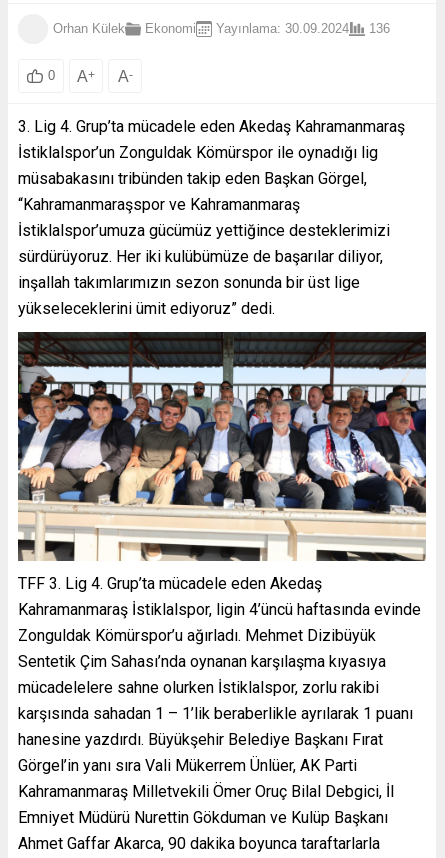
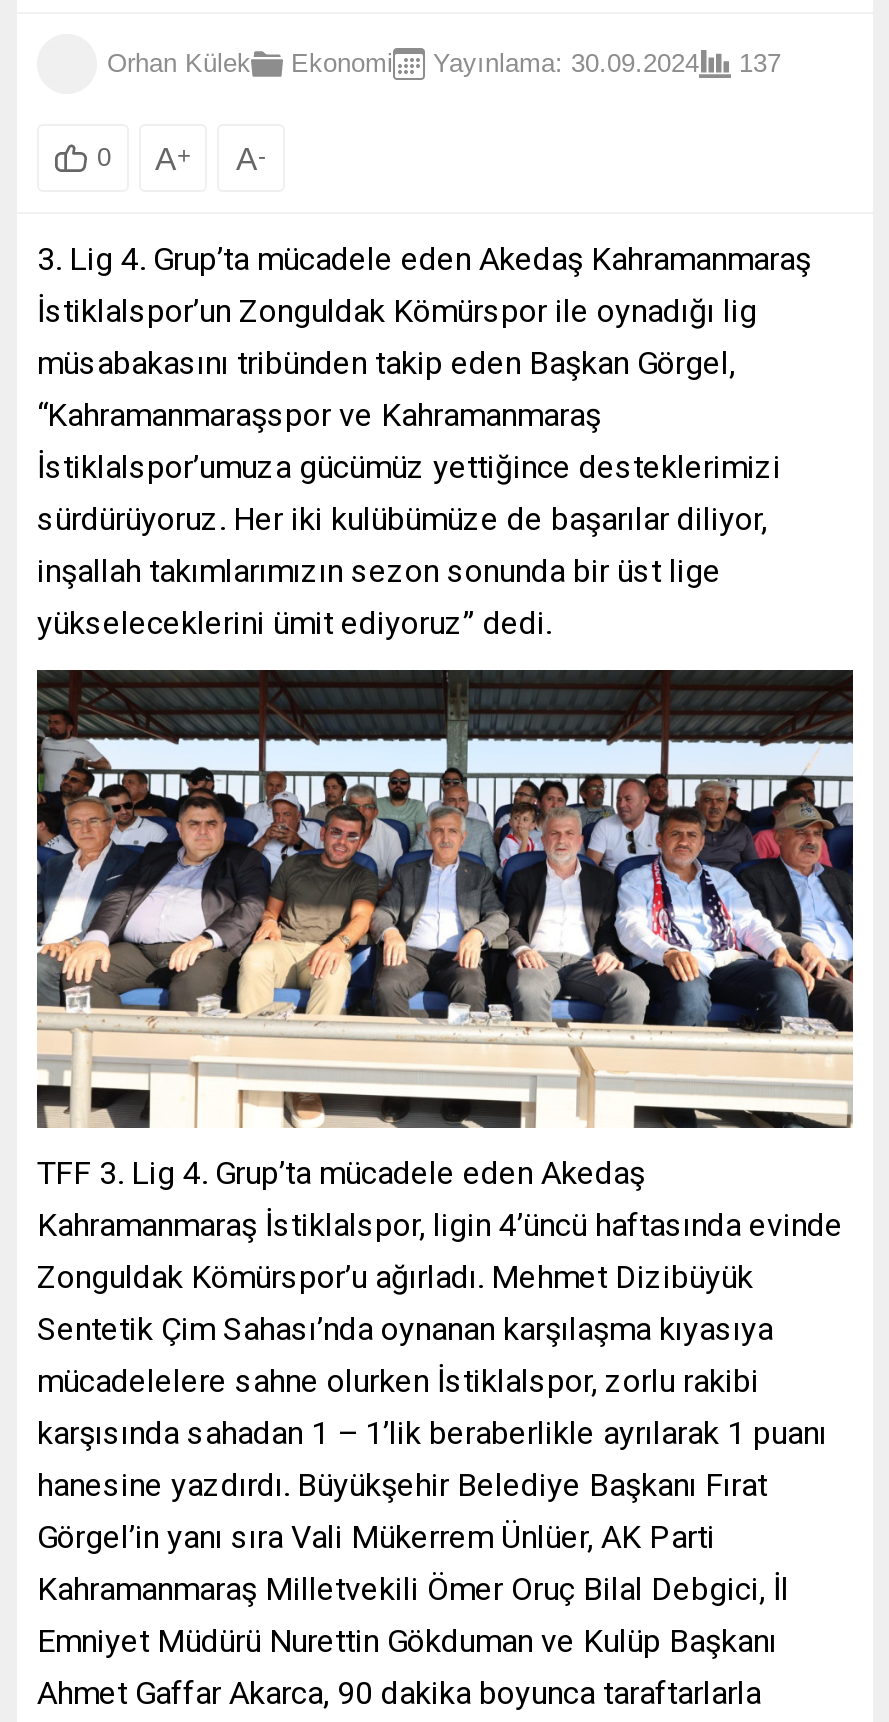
- Orhan Külek Ekonomi Yayınlama: 30.09.2024 136
+ Orhan Külek Ekonomi Yayınlama: 30.09.2024 137
